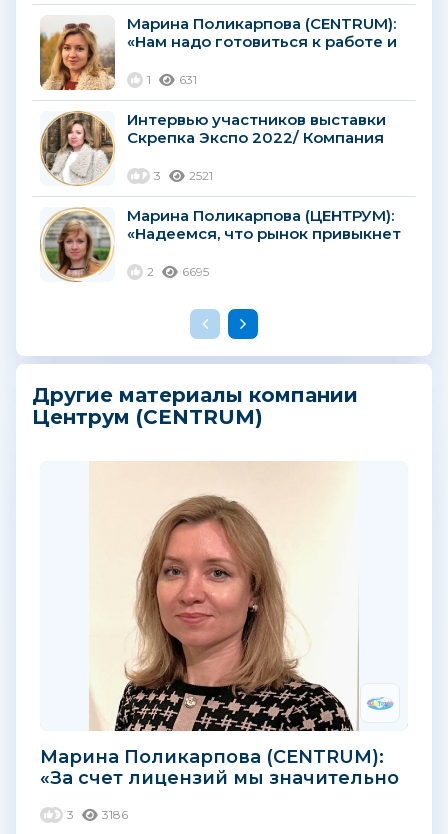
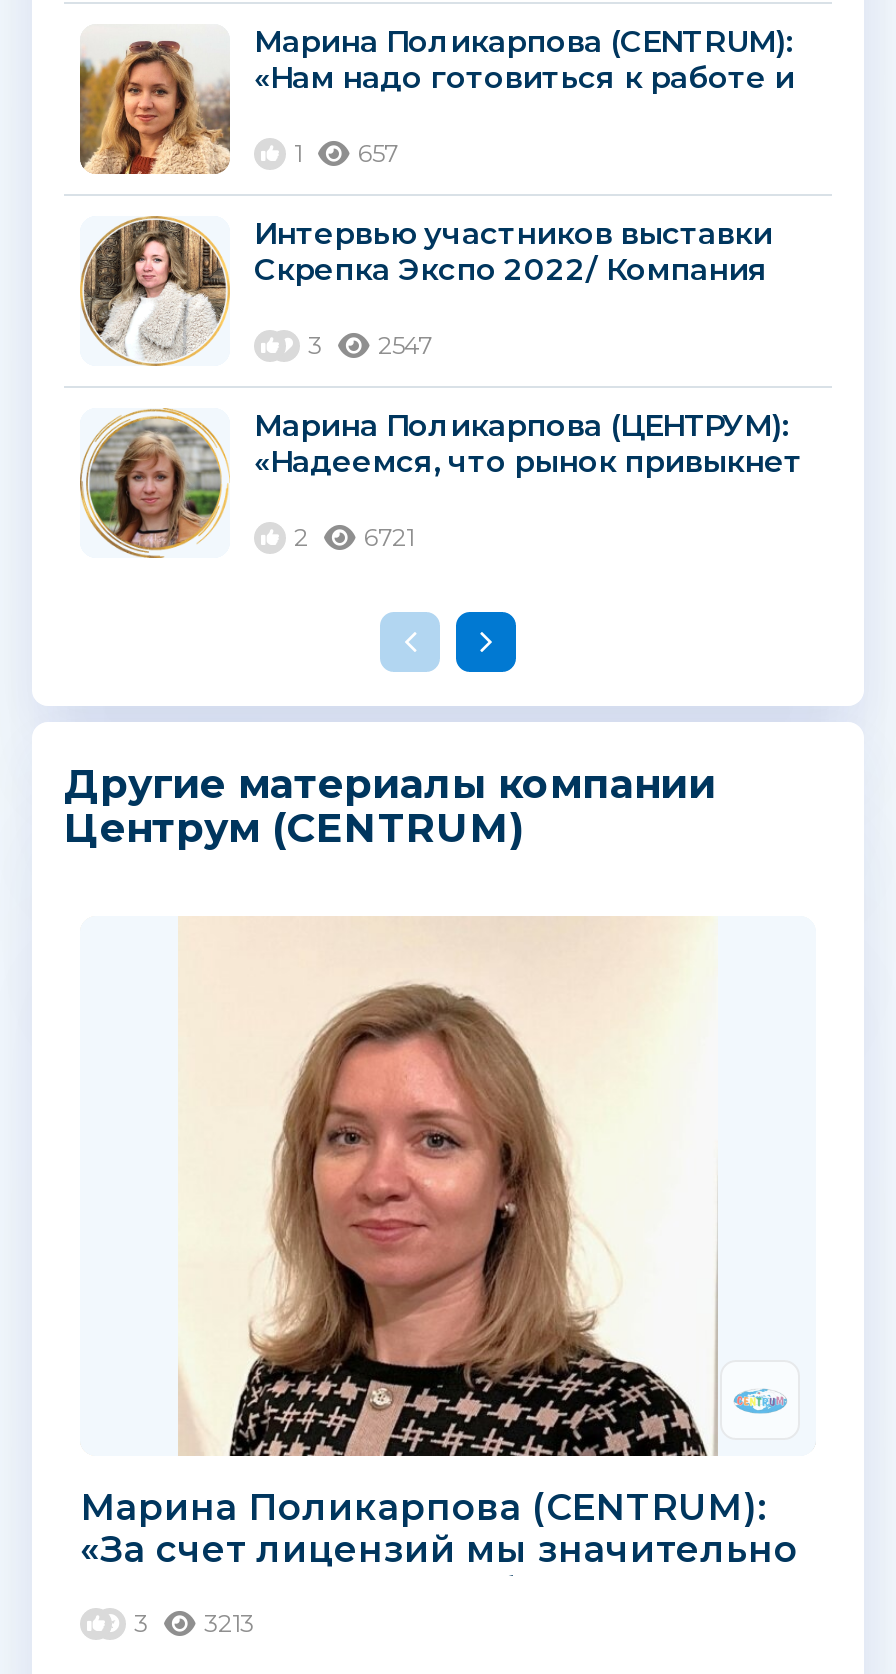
- 1 631
+ 1 657

- 3 2521
+ 3 2547

- 2 6695
+ 2 6721

- 3 3186
+ 3 3213
